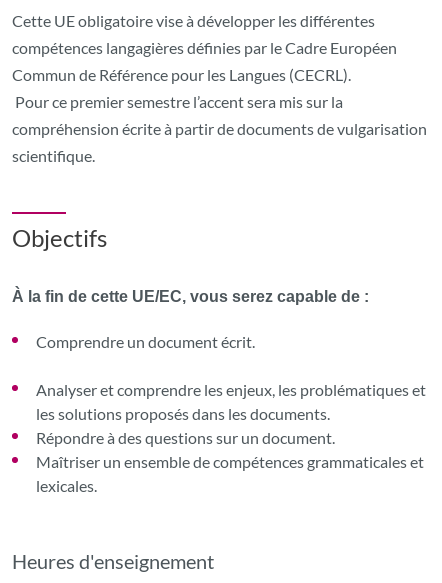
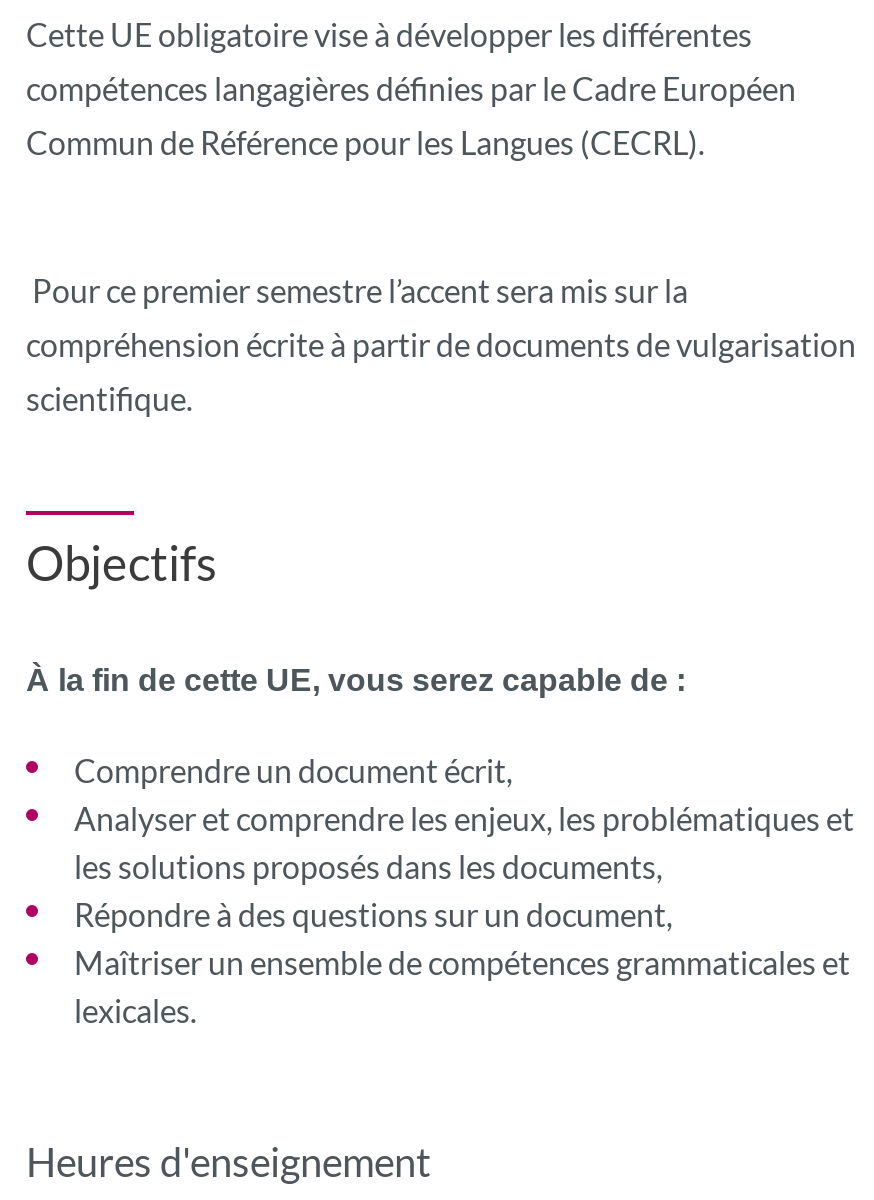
moved down: Pour ce premier semestre l’accent sera mis sur la | compréhension écrite à partir de documents de vulgarisation | scientifique. | Objectifs

- À la fin de cette UE/EC, vous serez capable de :
+ À la fin de cette UE, vous serez capable de :

- Comprendre un document écrit.
+ Comprendre un document écrit,

- les solutions proposés dans les documents.
+ les solutions proposés dans les documents,

- Répondre à des questions sur un document.
+ Répondre à des questions sur un document,
